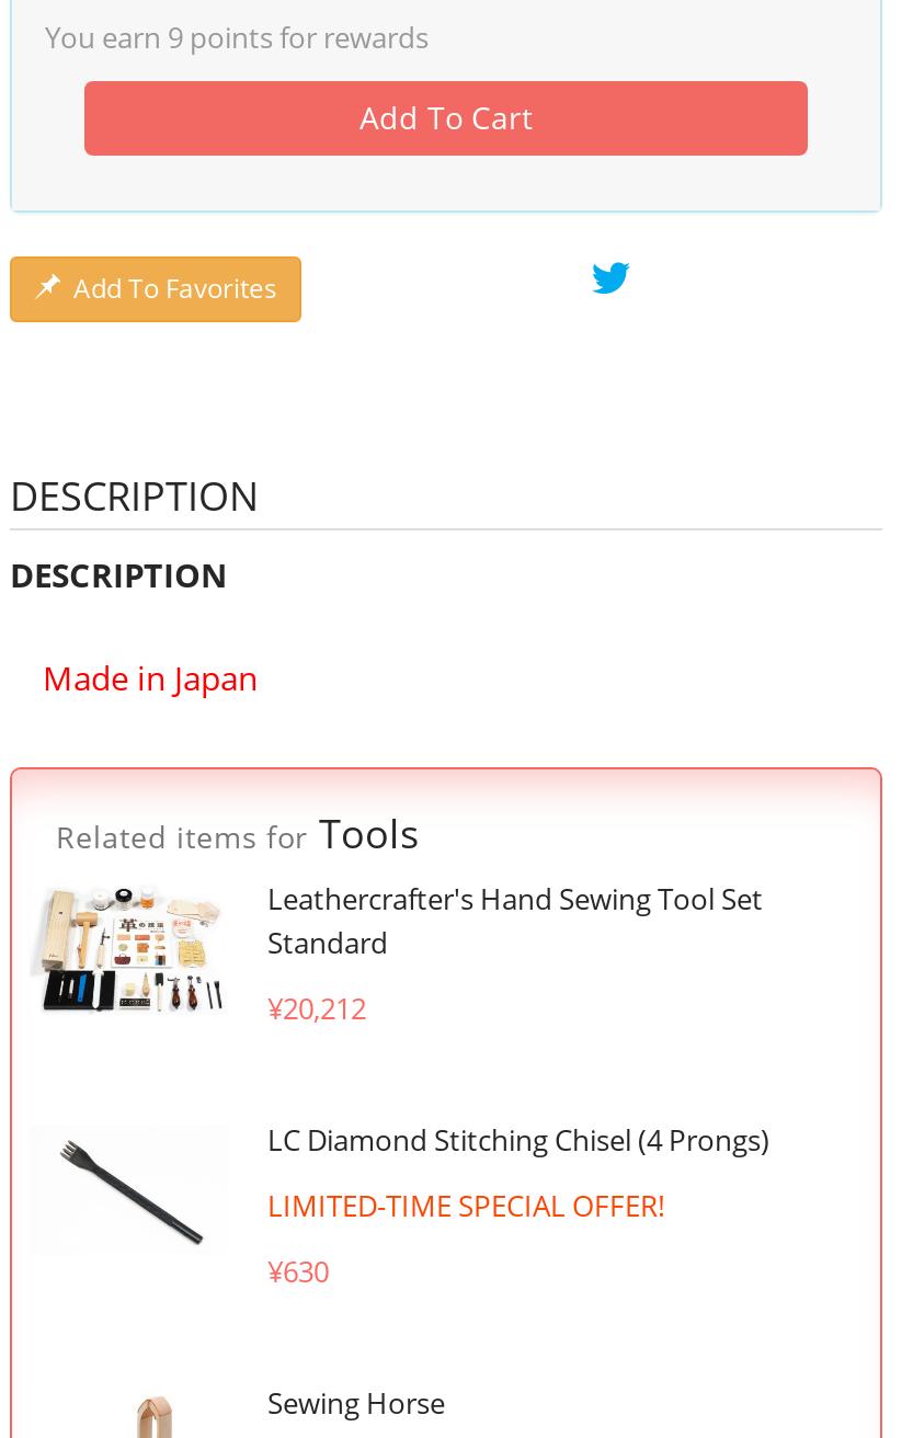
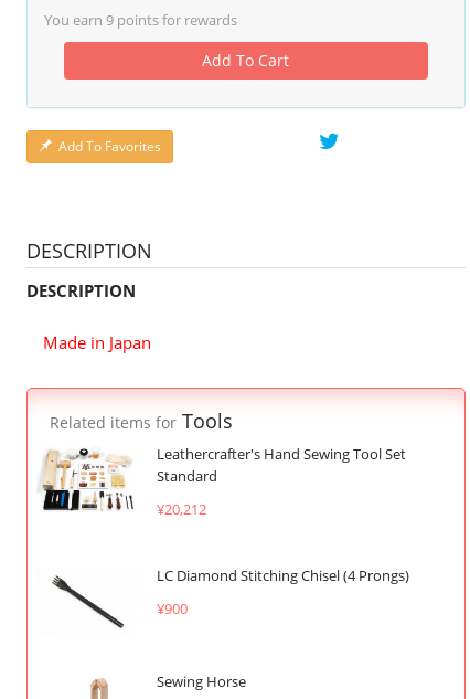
- LIMITED-TIME SPECIAL OFFER!
- ¥630
+ ¥900
